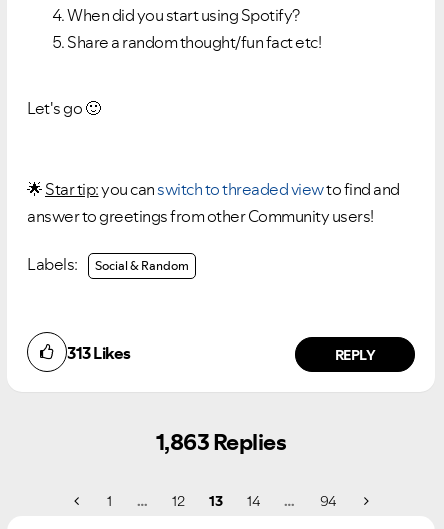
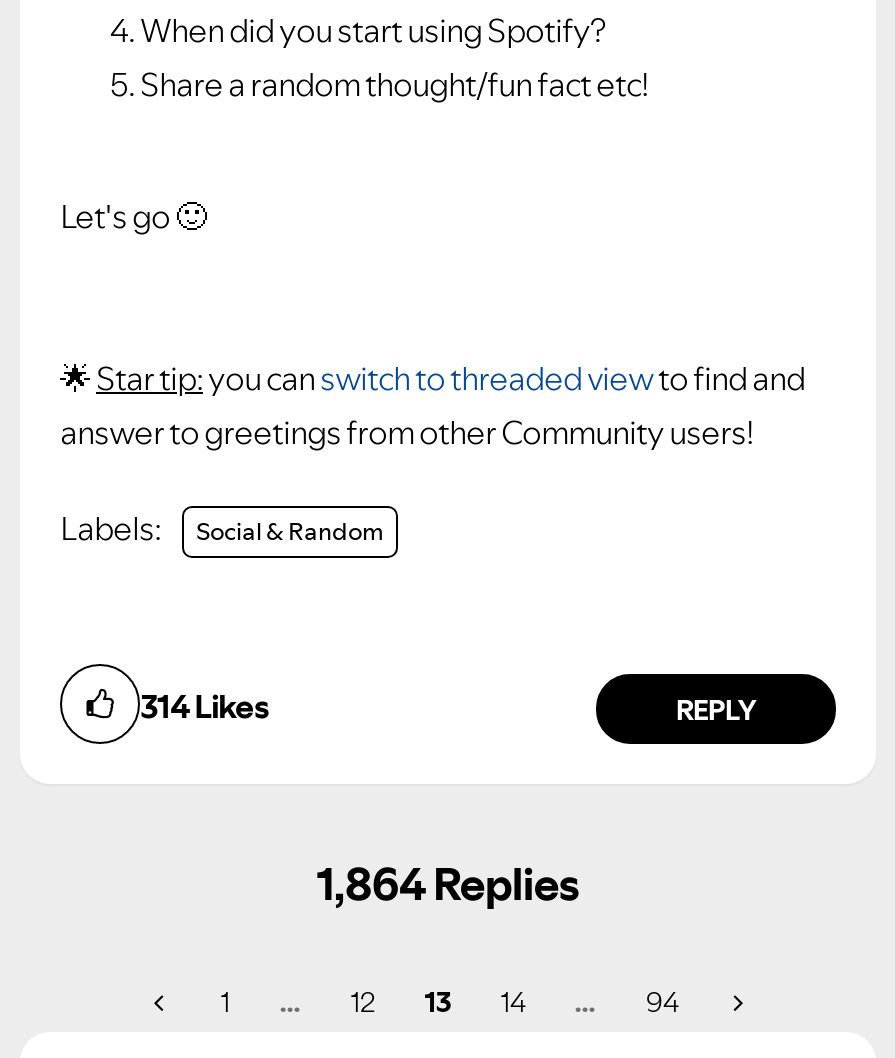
- 313Likes
+ 314Likes

- 1,863 Replies
+ 1,864 Replies
